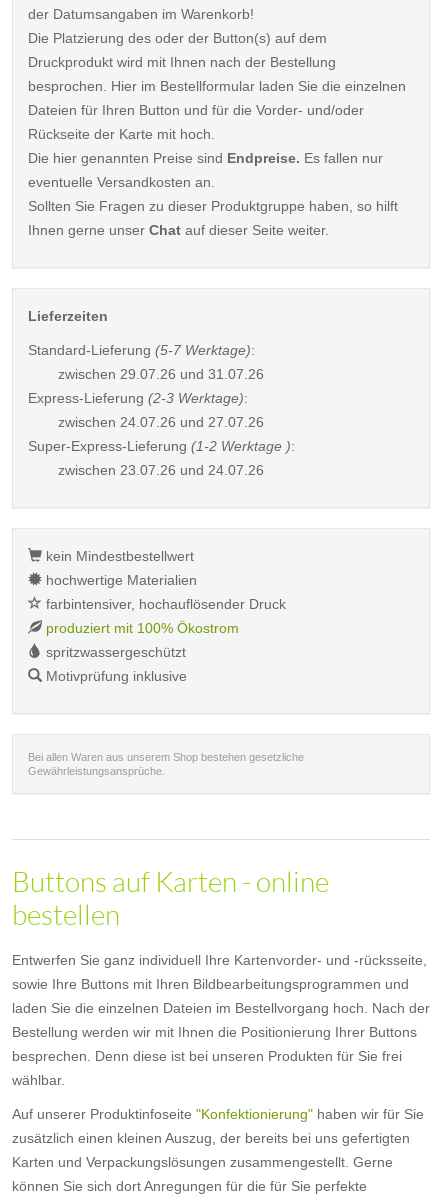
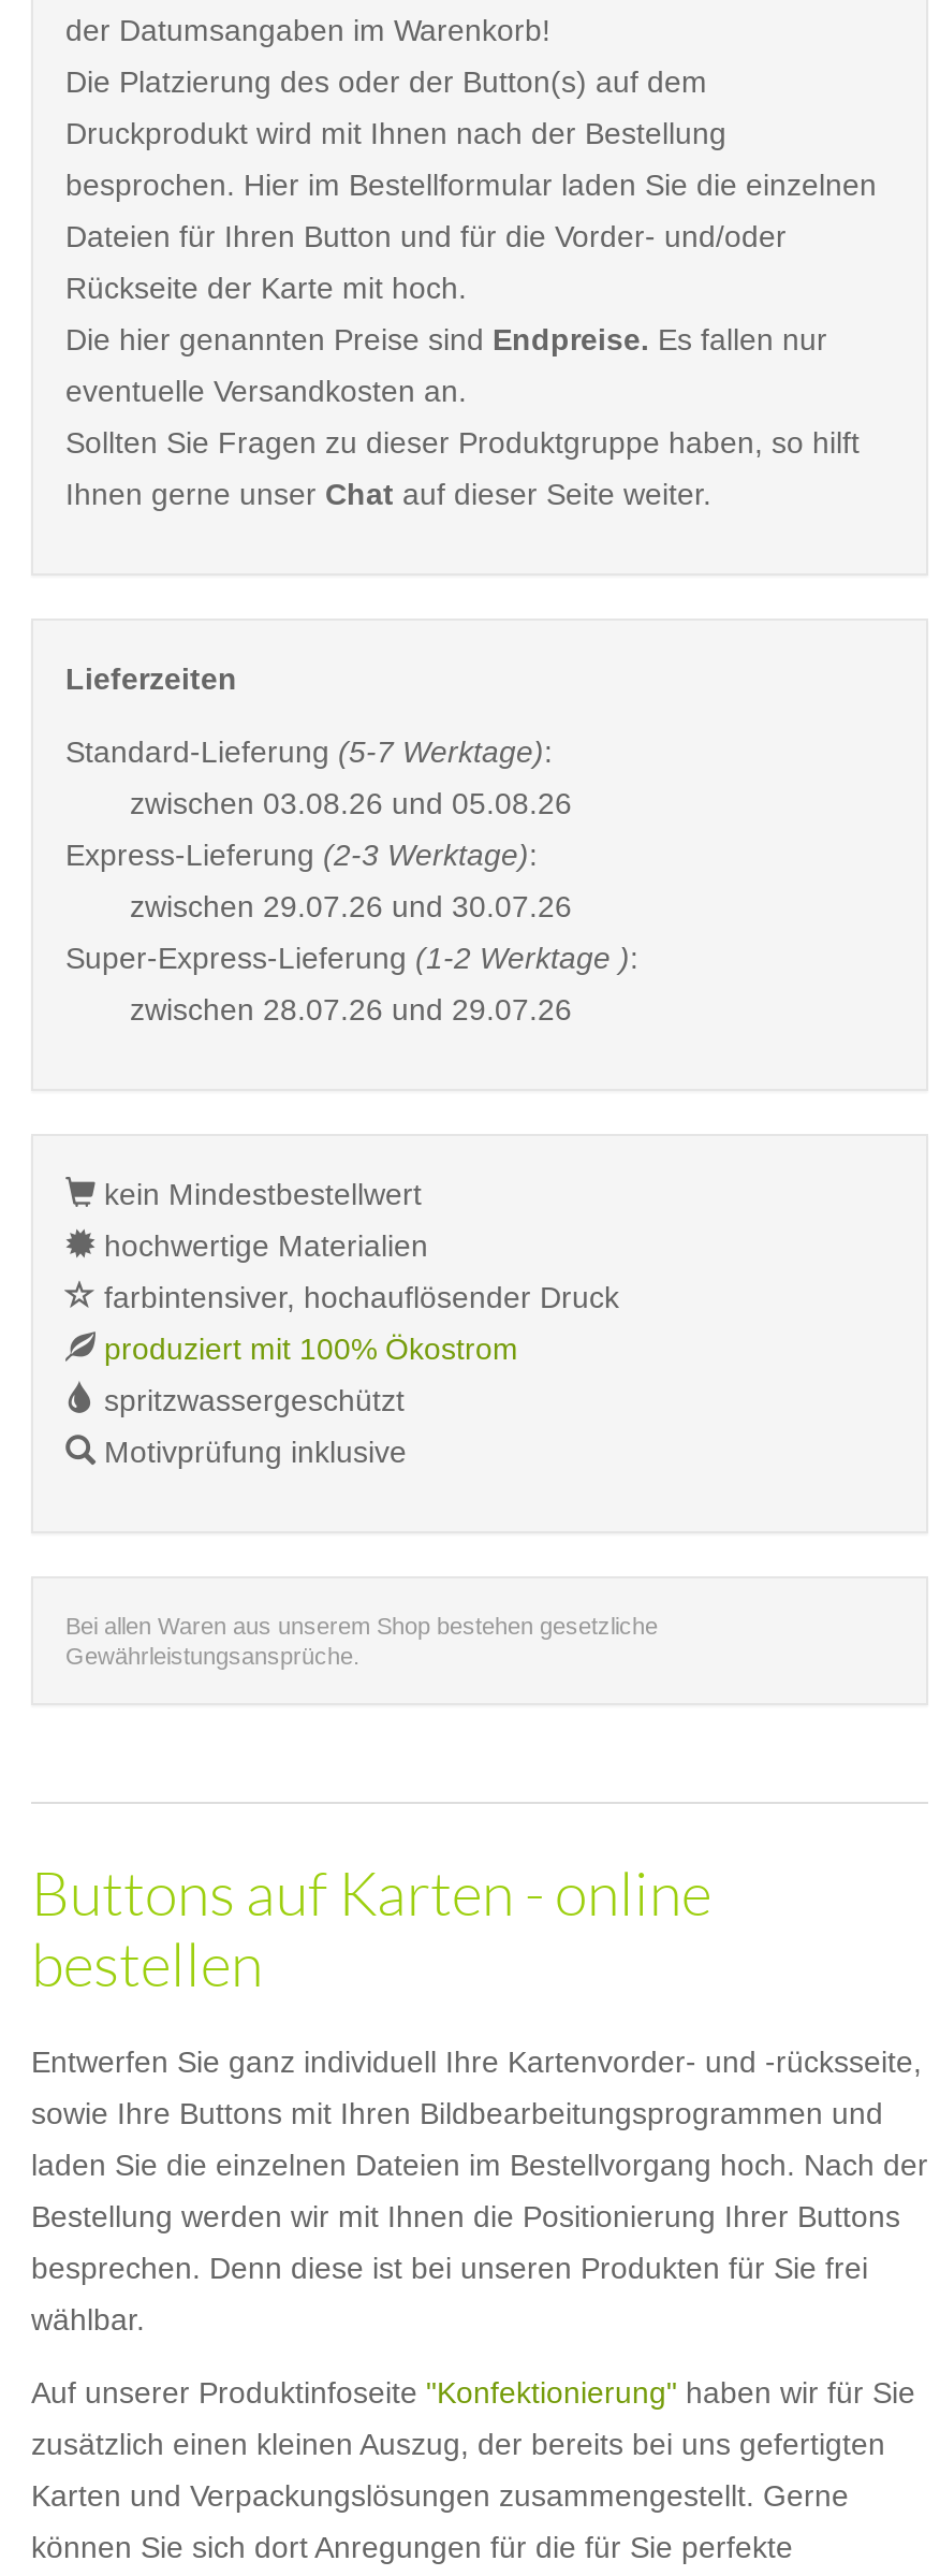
- zwischen 29.07.26 und 31.07.26
+ zwischen 03.08.26 und 05.08.26

- zwischen 24.07.26 und 27.07.26
+ zwischen 29.07.26 und 30.07.26

- zwischen 23.07.26 und 24.07.26
+ zwischen 28.07.26 und 29.07.26
